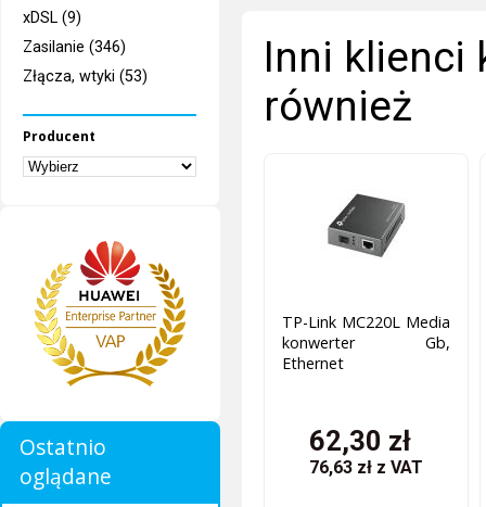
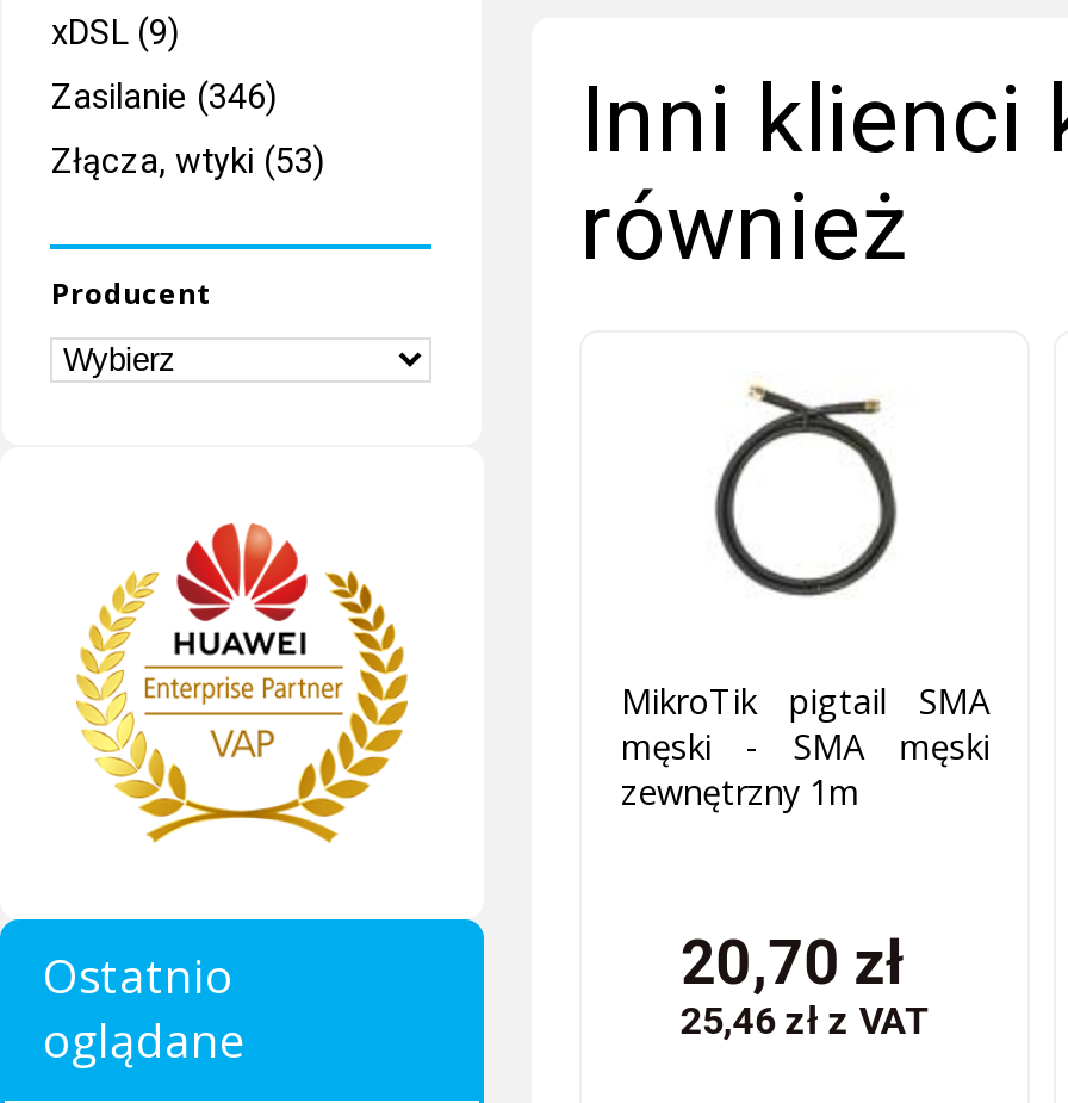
- [image]
- TP-Link MC220L Media
- konwerter Gb,
- Ethernet
+ [image]
+ MikroTik pigtail SMA
+ męski - SMA męski
+ zewnętrzny 1m

- 62,30 zł
- 76,63 zł z VAT
+ 20,70 zł
+ 25,46 zł z VAT
